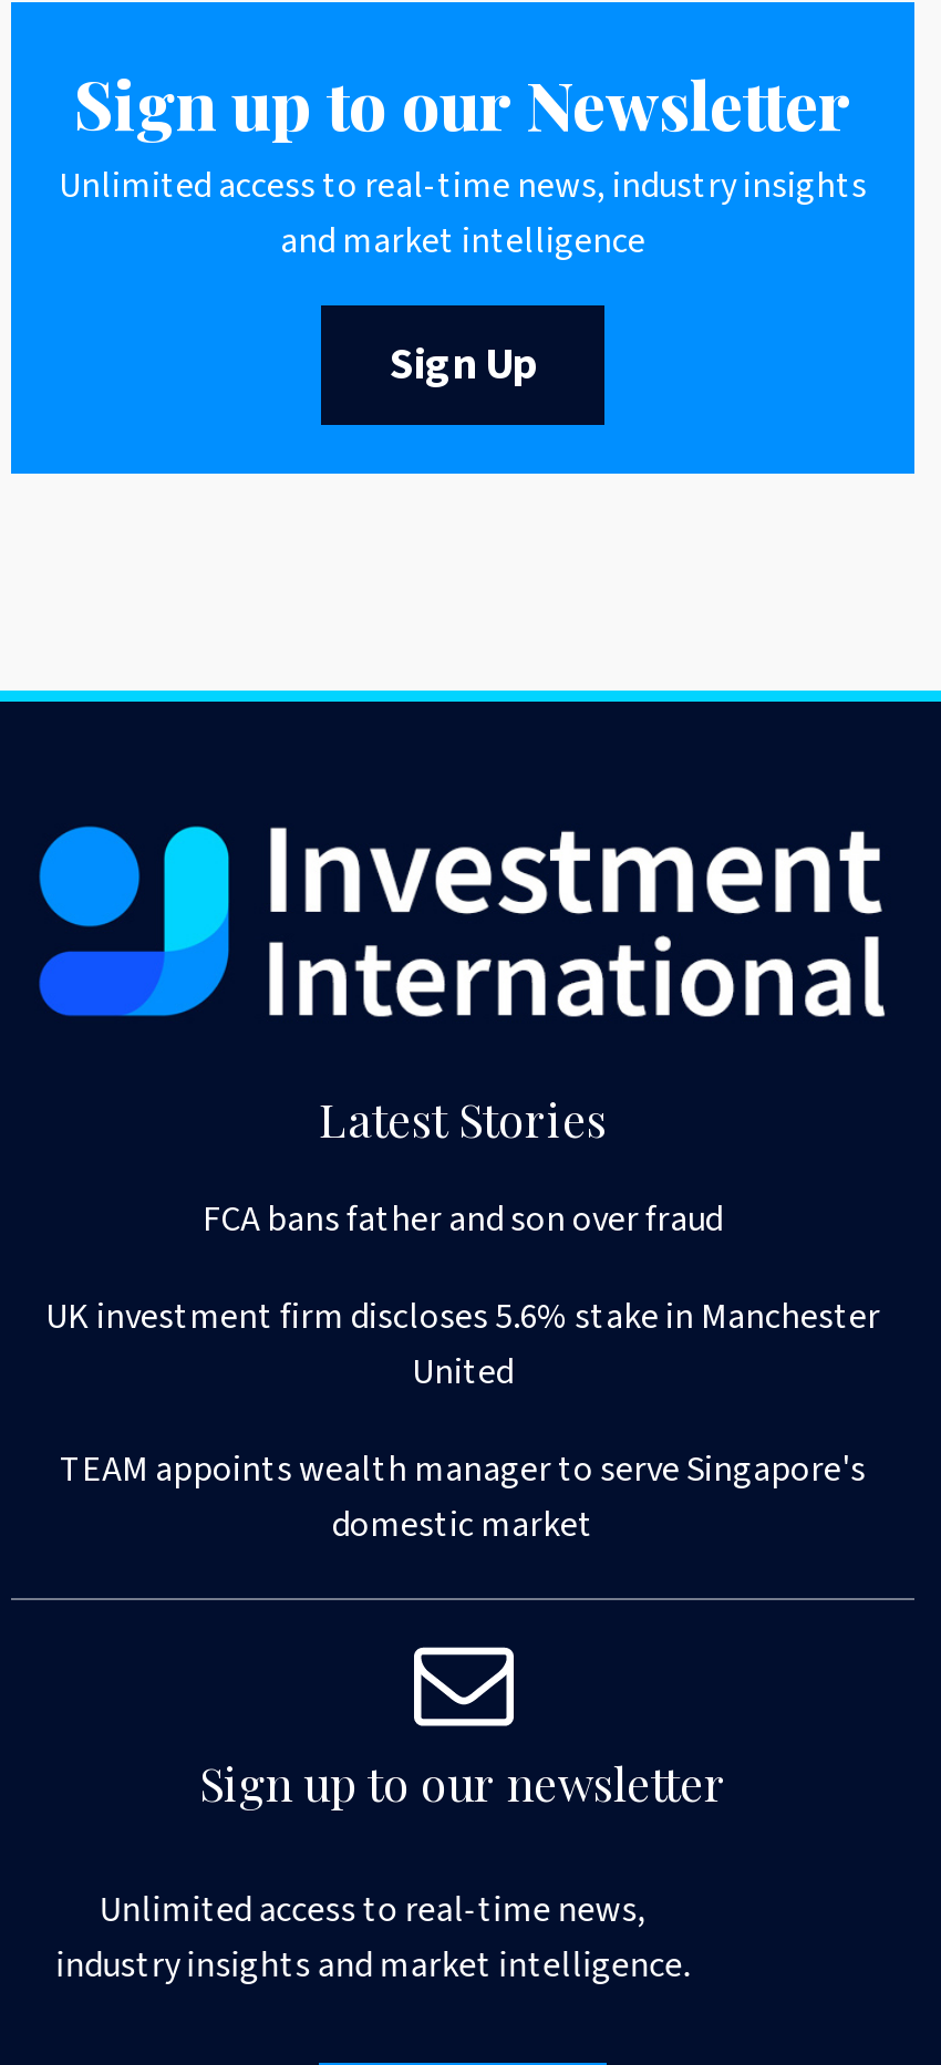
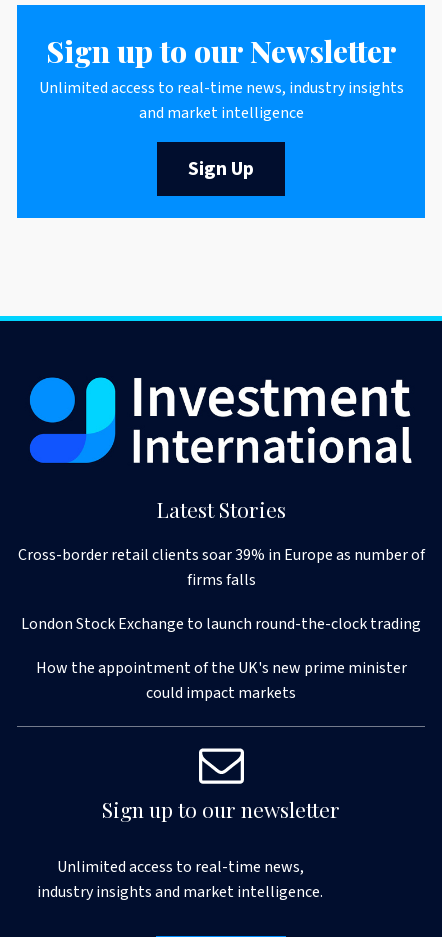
- FCA bans father and son over fraud
+ Cross-border retail clients soar 39% in Europe as number of
+ firms falls

- UK investment firm discloses 5.6% stake in Manchester
- United
+ London Stock Exchange to launch round-the-clock trading

- TEAM appoints wealth manager to serve Singapore's
- domestic market
+ How the appointment of the UK's new prime minister
+ could impact markets
